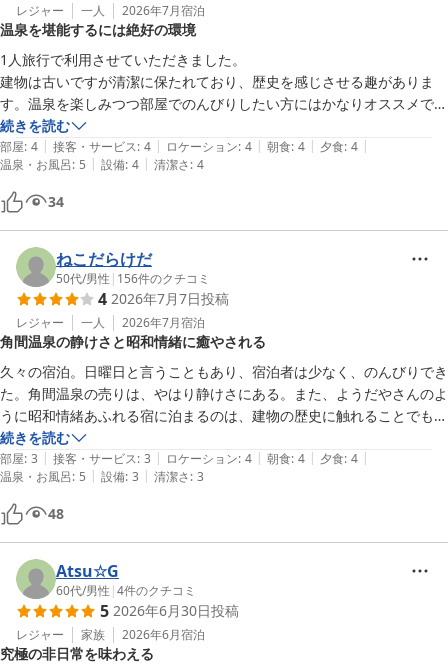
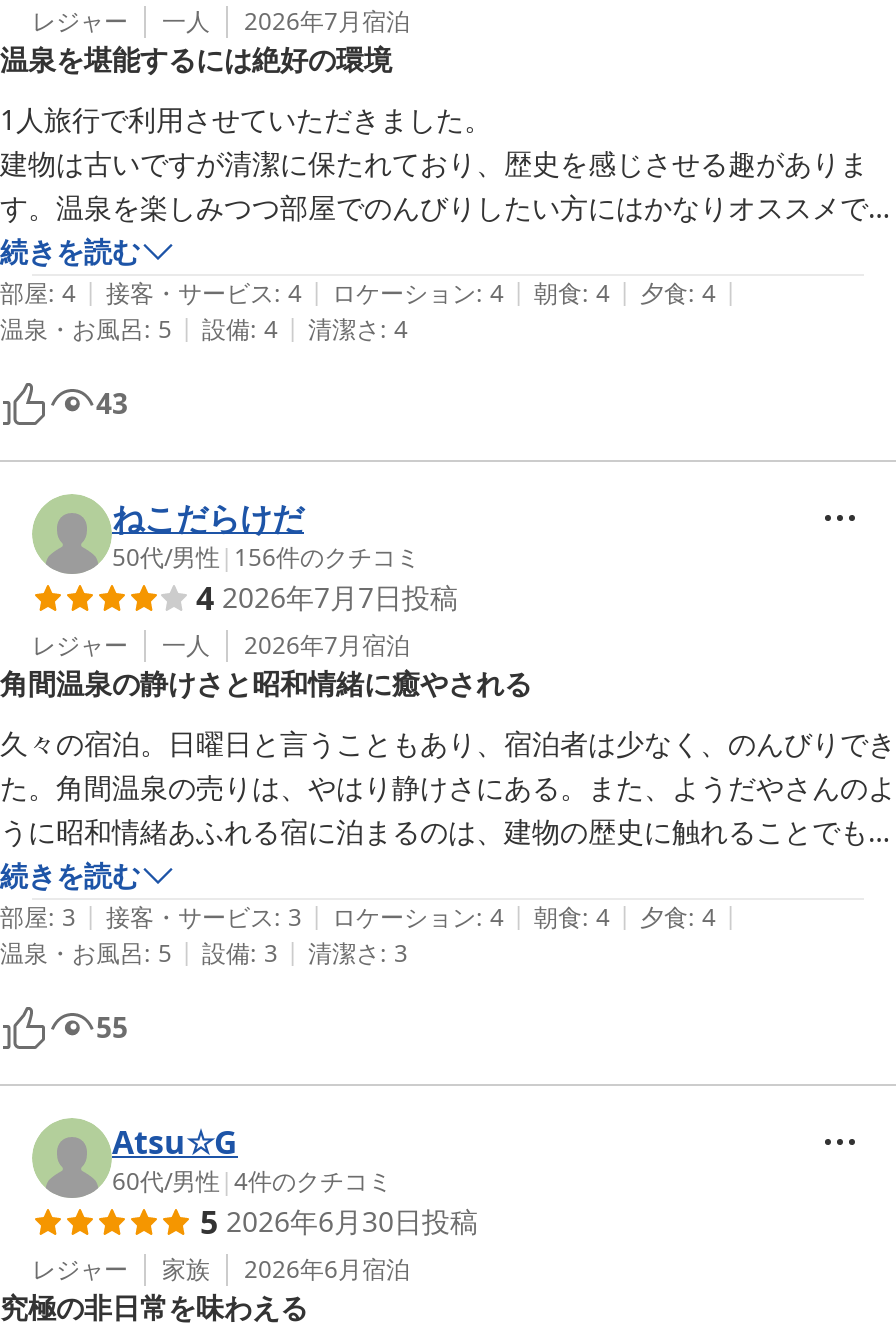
- 34
+ 43

- 48
+ 55
